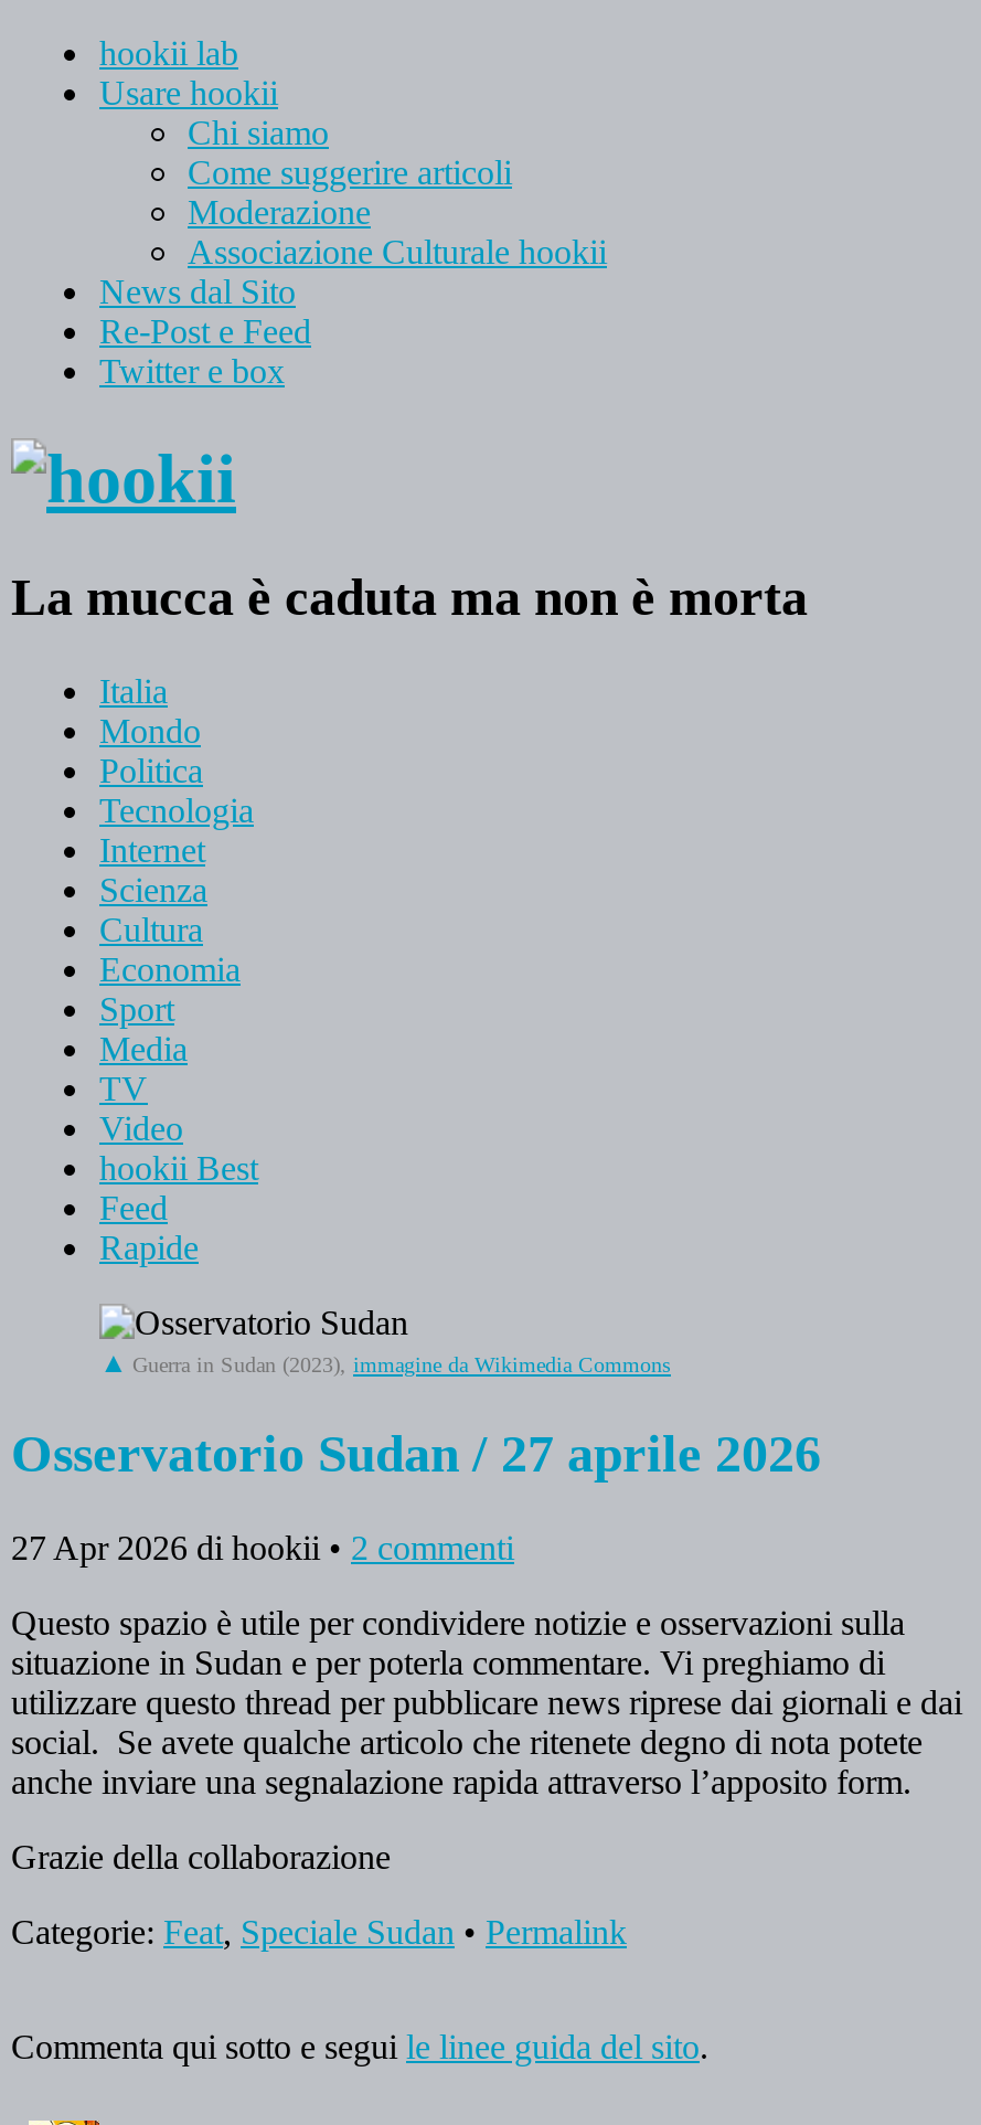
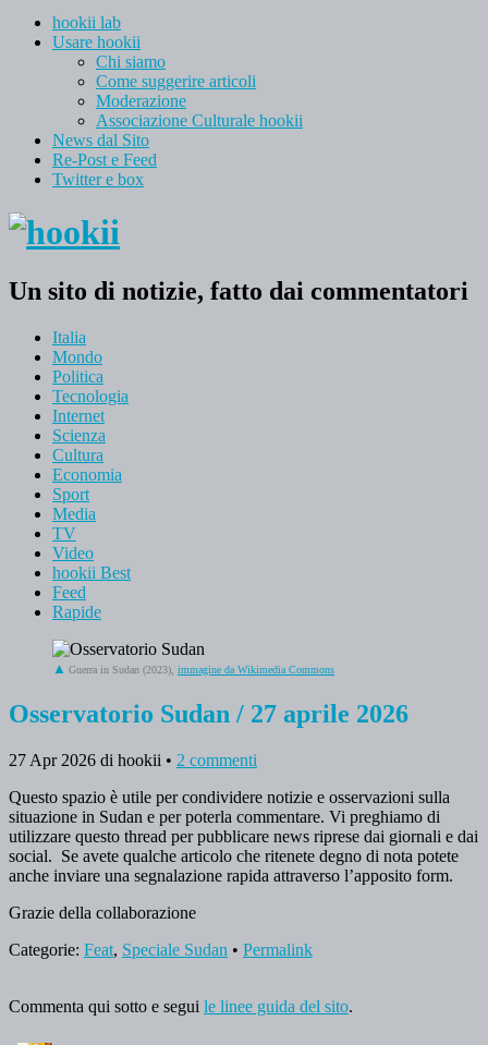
- La mucca è caduta ma non è morta
+ Un sito di notizie, fatto dai commentatori
